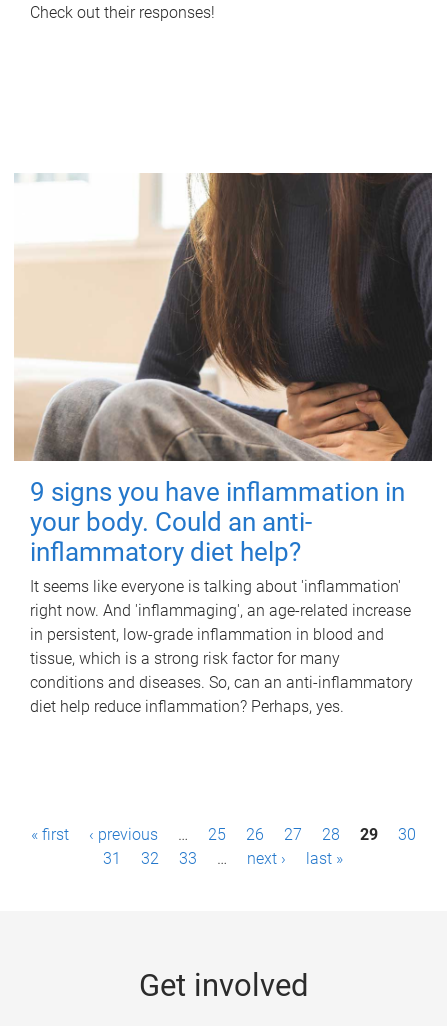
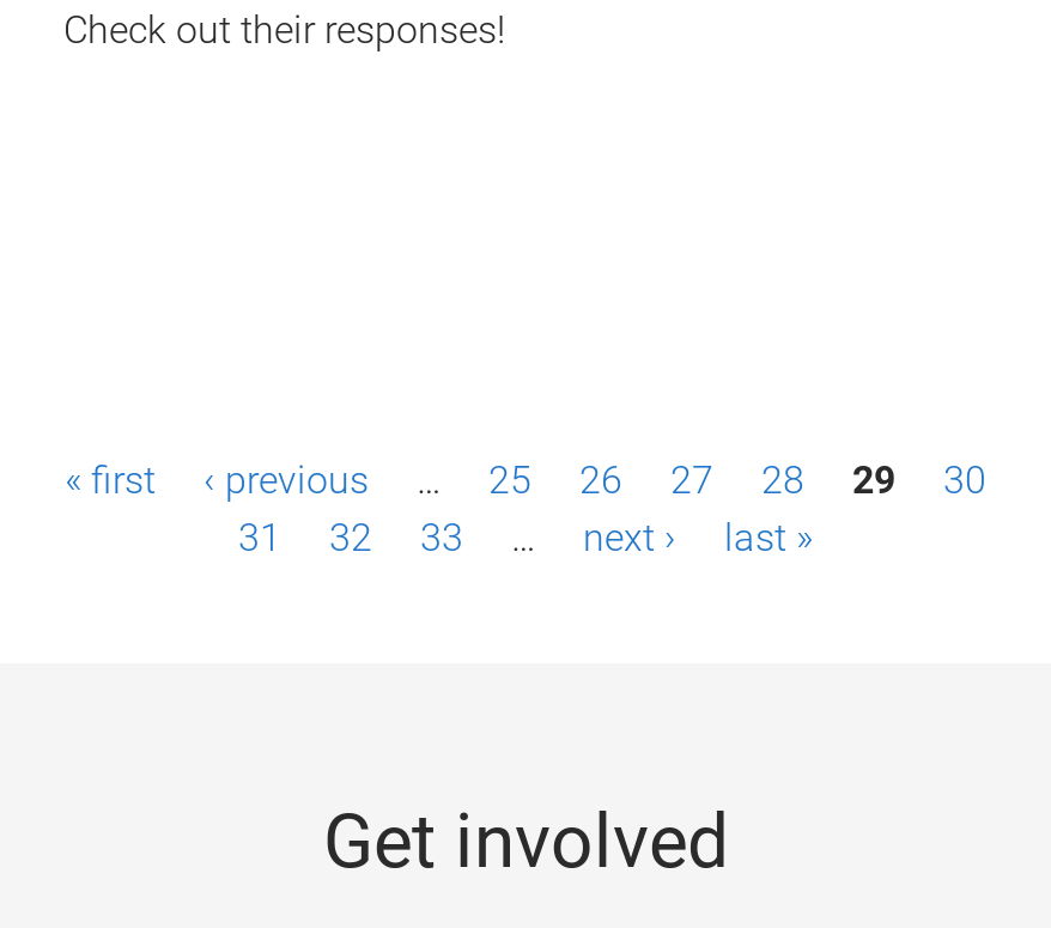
- [image]
- 9 signs you have inflammation in
- your body. Could an anti-
- inflammatory diet help?
- It seems like everyone is talking about 'inflammation'
- right now. And 'inflammaging', an age-related increase
- in persistent, low-grade inflammation in blood and
- tissue, which is a strong risk factor for many
- conditions and diseases. So, can an anti-inflammatory
- diet help reduce inflammation? Perhaps, yes.
